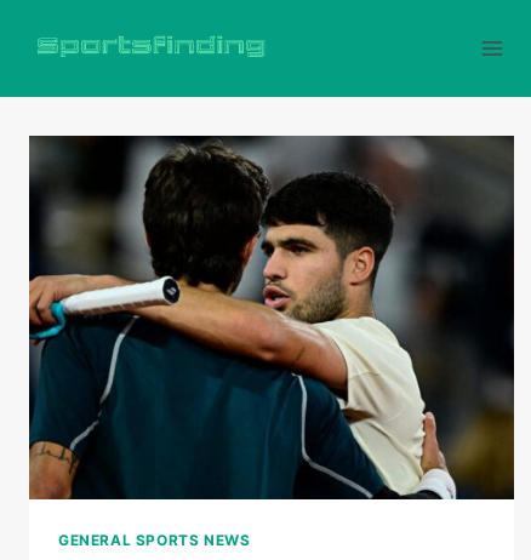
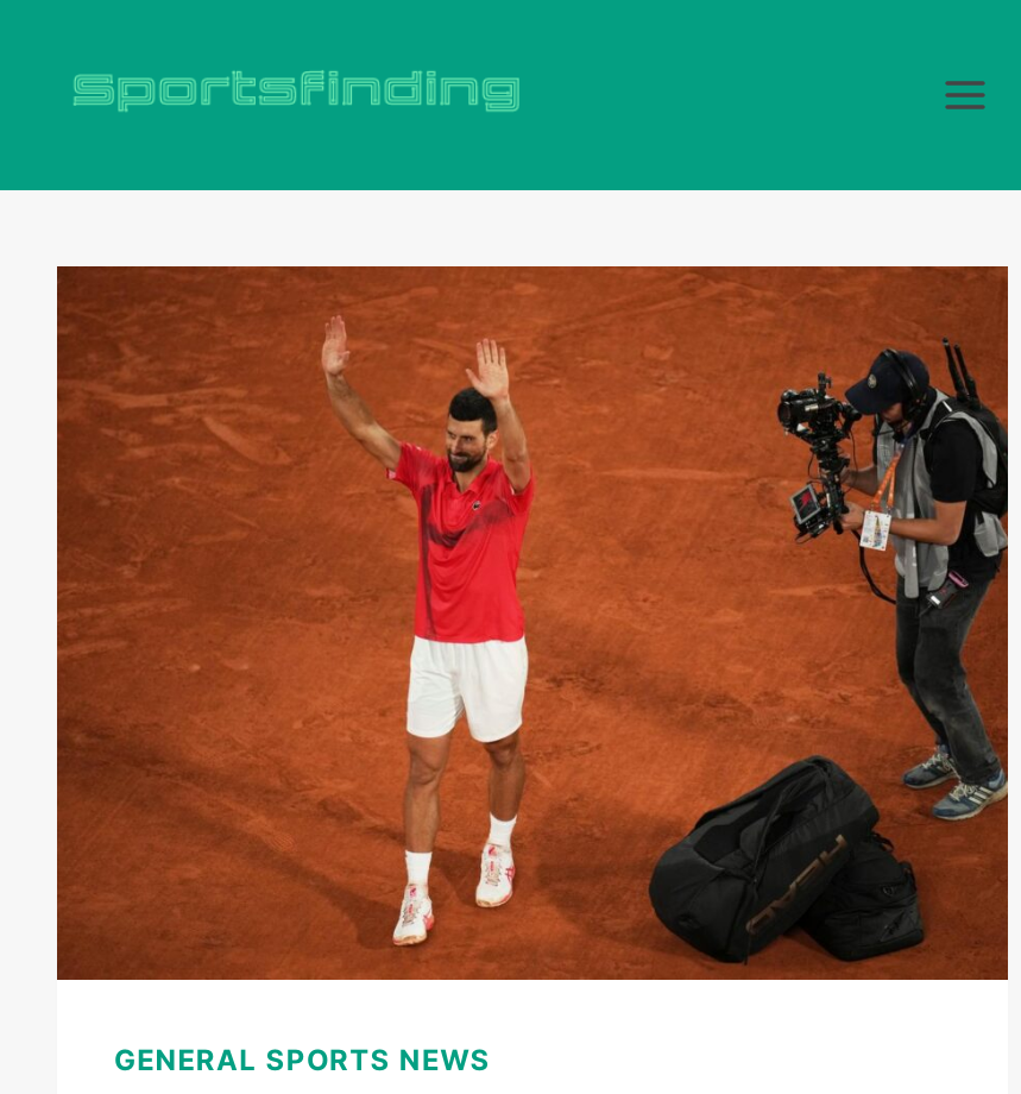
- [image]
+ [image]
